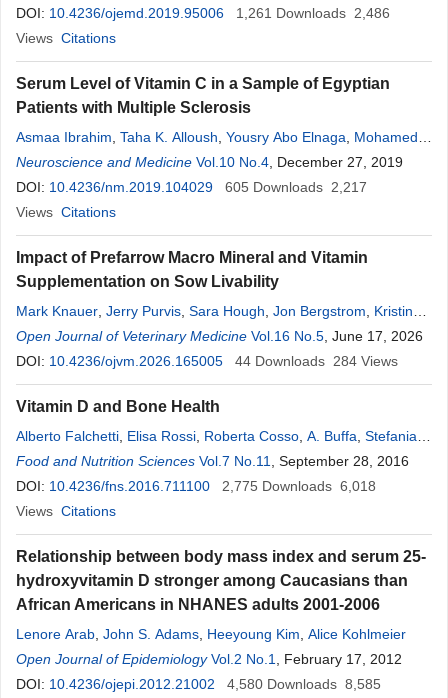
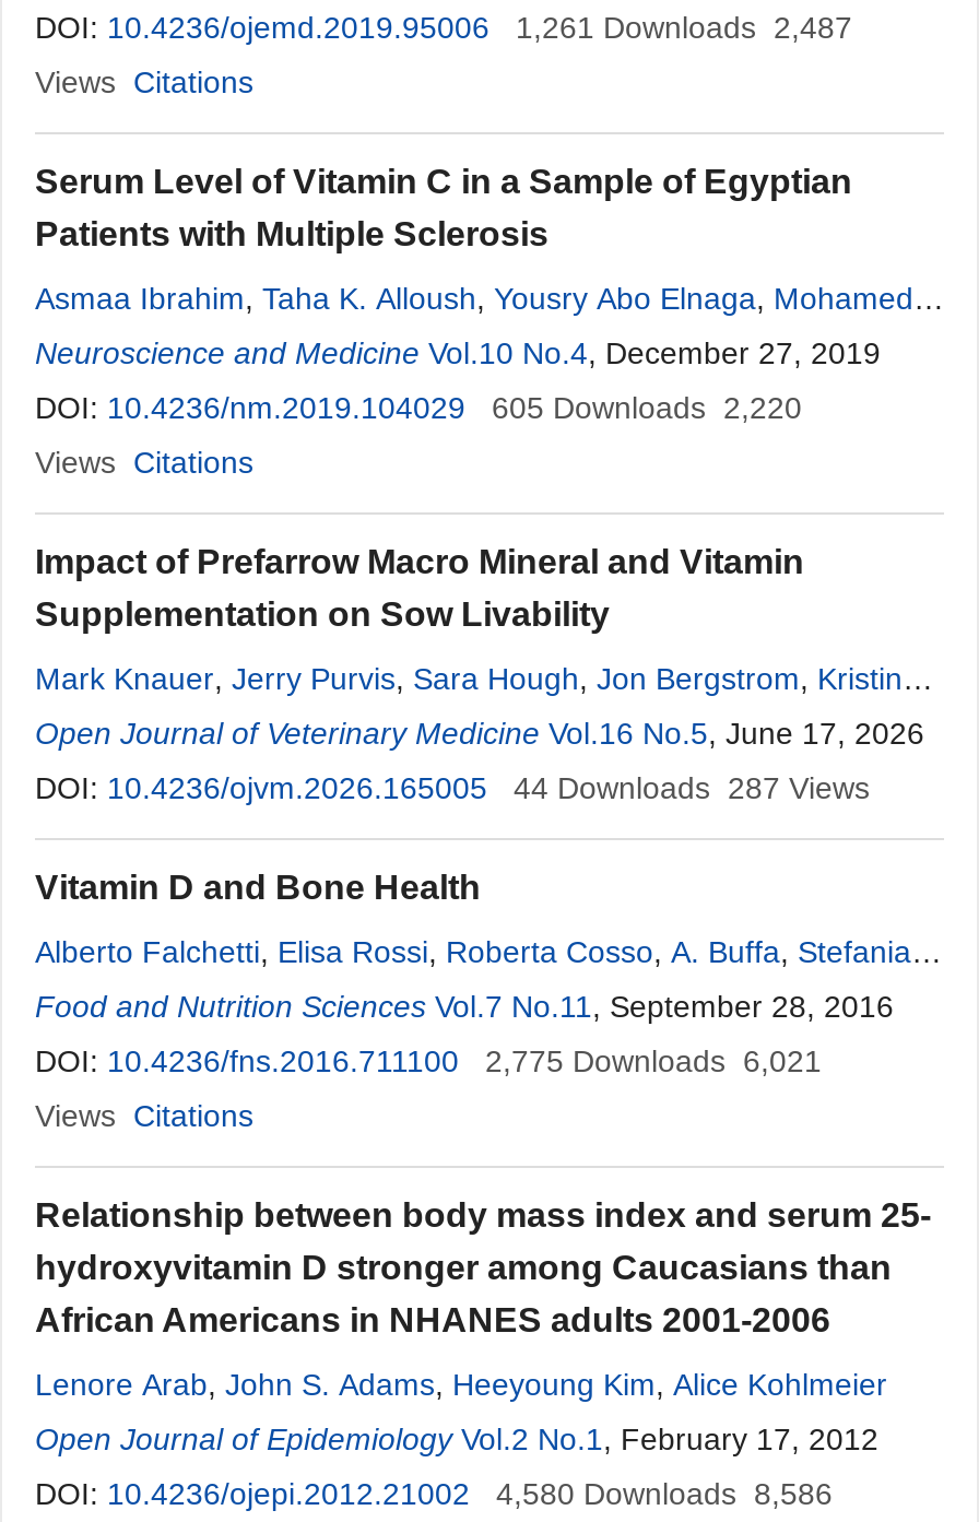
- DOI: 10.4236/ojemd.2019.95006 1,261 Downloads 2,486
+ DOI: 10.4236/ojemd.2019.95006 1,261 Downloads 2,487

- DOI: 10.4236/nm.2019.104029 605 Downloads 2,217
+ DOI: 10.4236/nm.2019.104029 605 Downloads 2,220

- 44 Downloads 284 Views
+ 44 Downloads 287 Views

- DOI: 10.4236/fns.2016.711100 2,775 Downloads 6,018
+ DOI: 10.4236/fns.2016.711100 2,775 Downloads 6,021

- DOI: 10.4236/ojepi.2012.21002 4,580 Downloads 8,585
+ DOI: 10.4236/ojepi.2012.21002 4,580 Downloads 8,586
